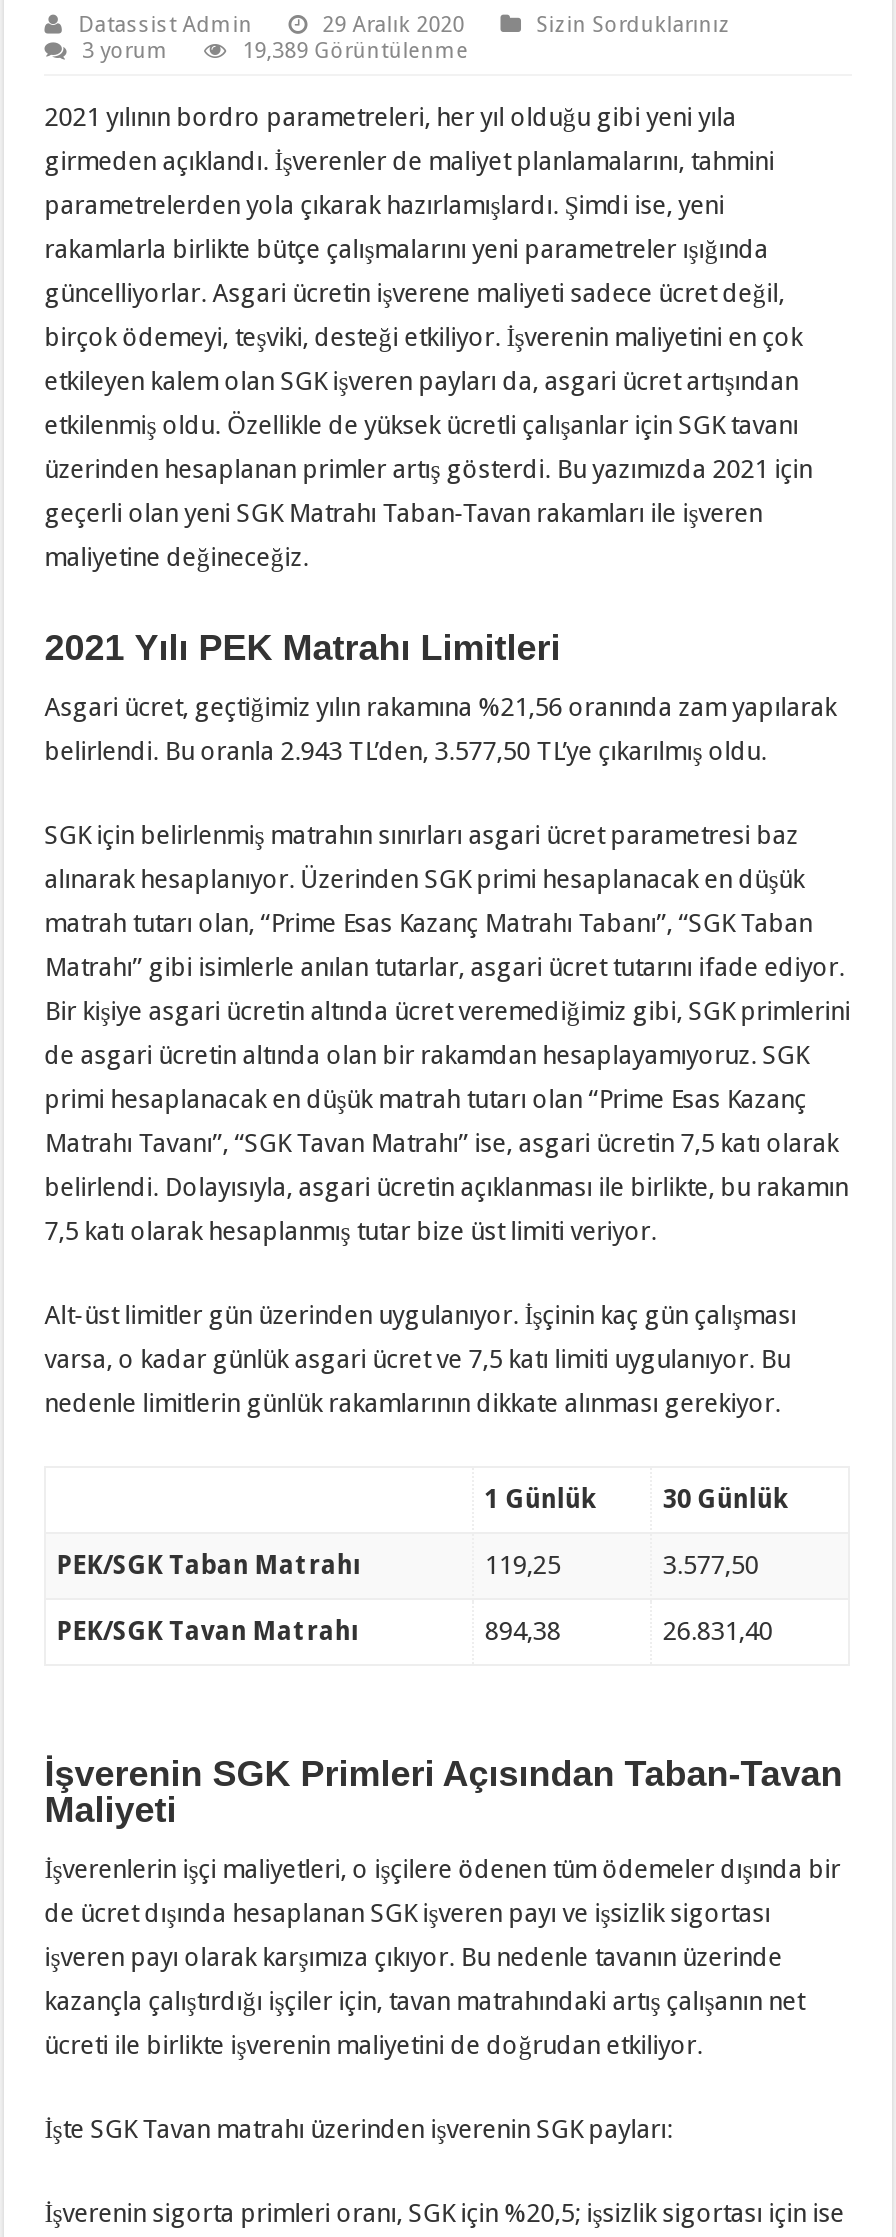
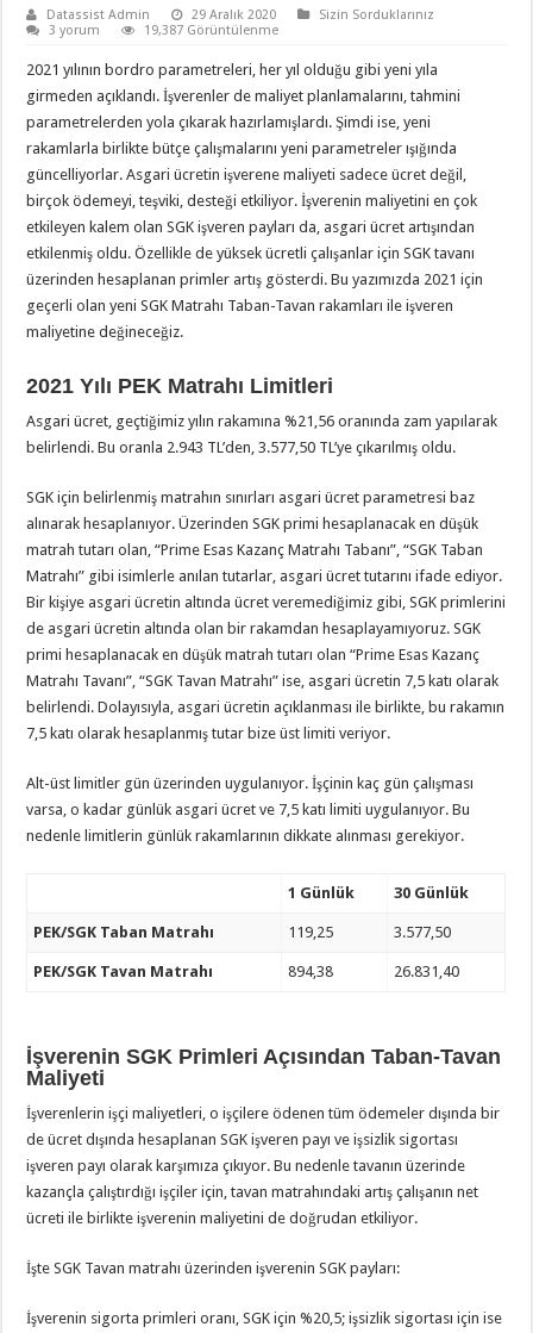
- 19,389 Görüntülenme
+ 19,387 Görüntülenme
